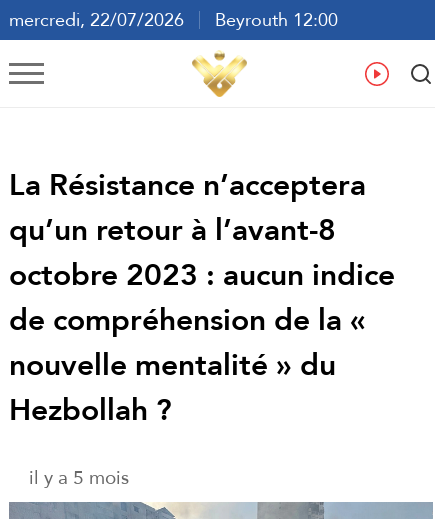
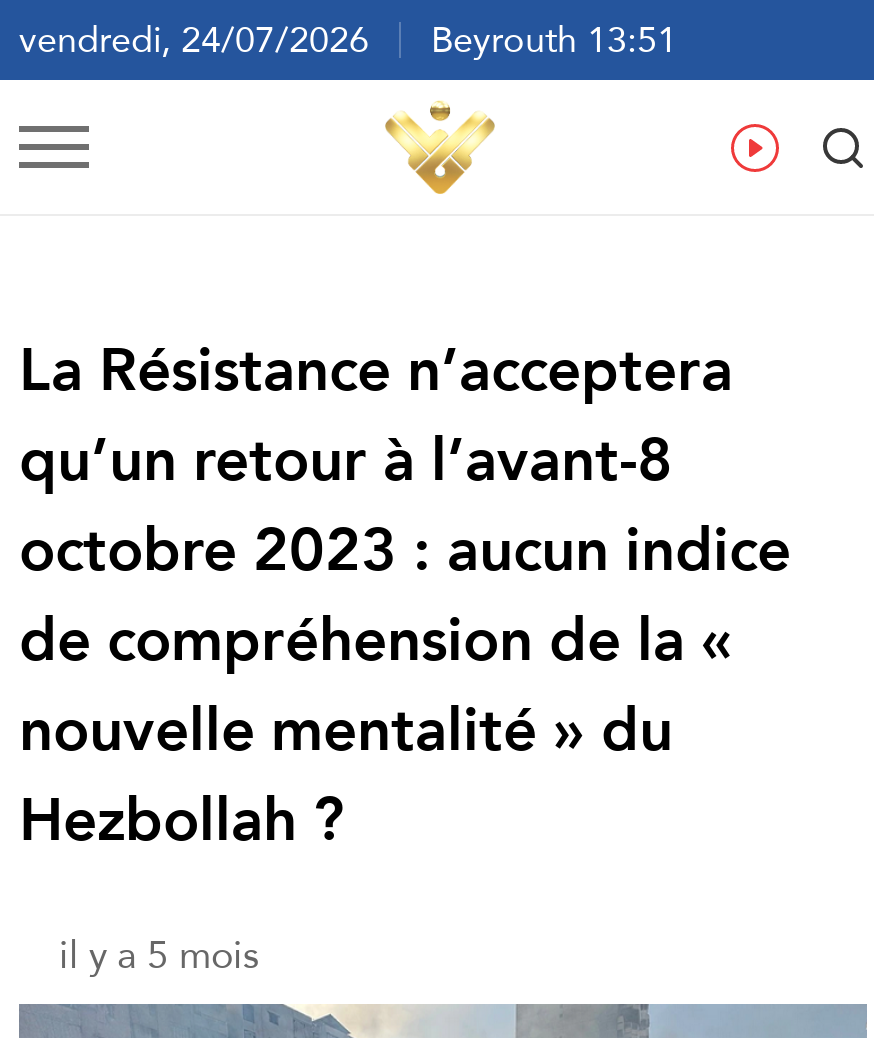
- mercredi, 22/07/2026 Beyrouth 12:00
+ vendredi, 24/07/2026 Beyrouth 13:51
